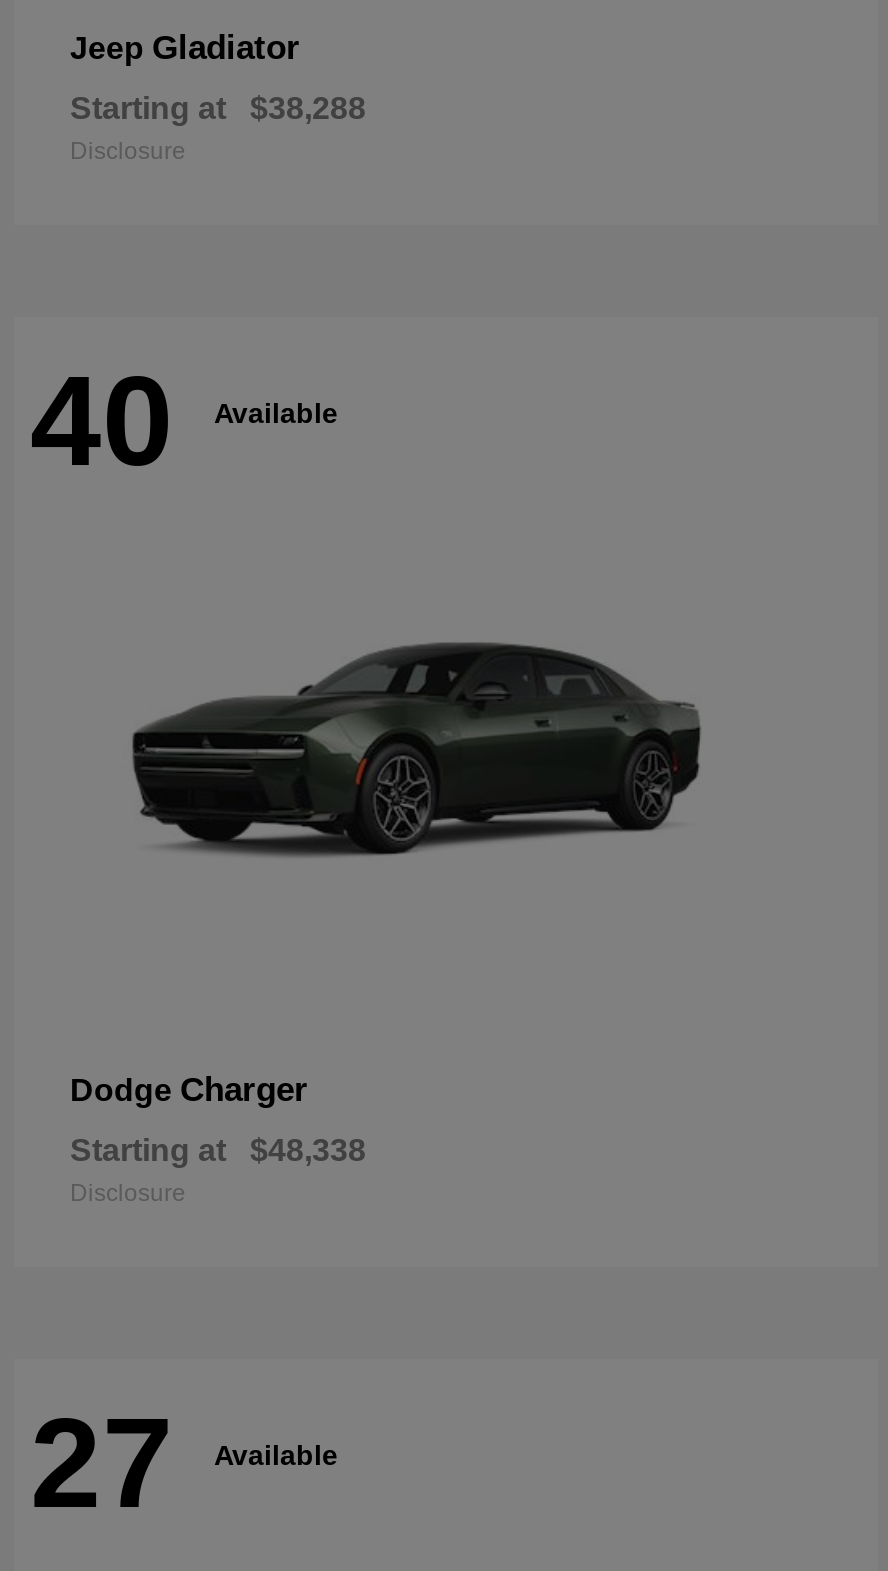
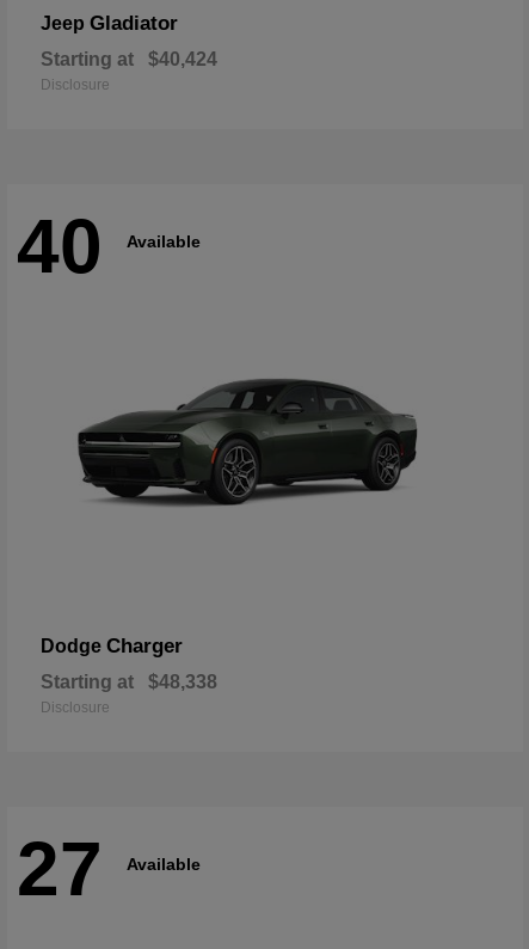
- Starting at $38,288
+ Starting at $40,424
